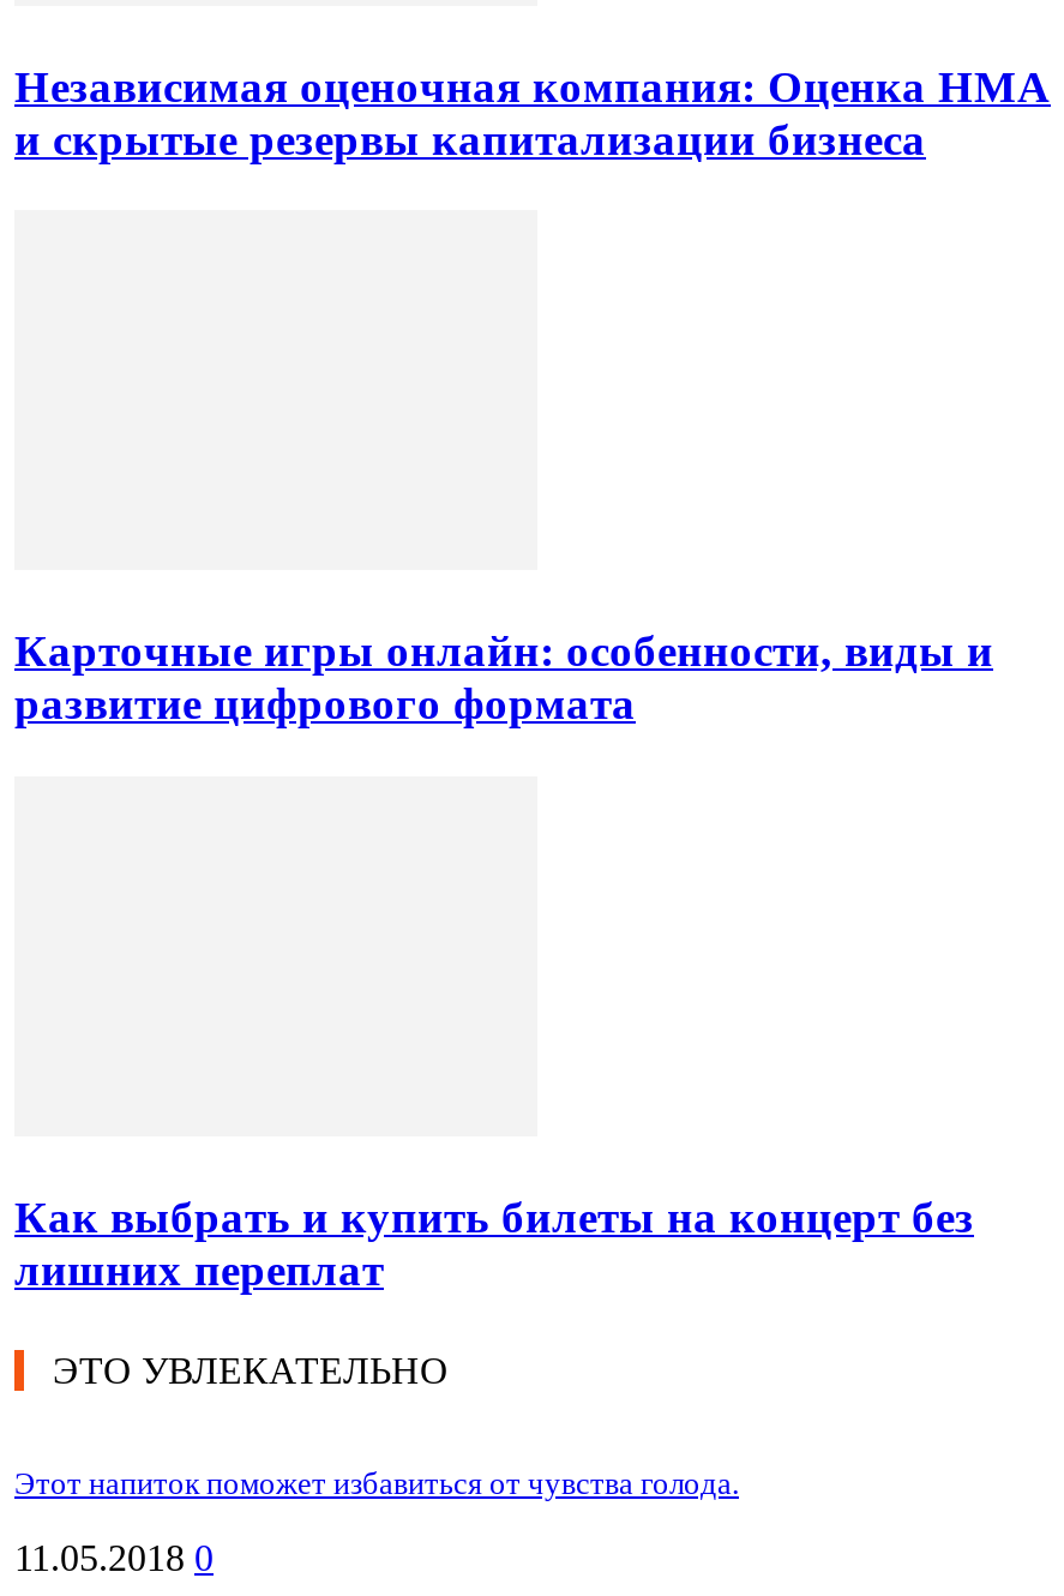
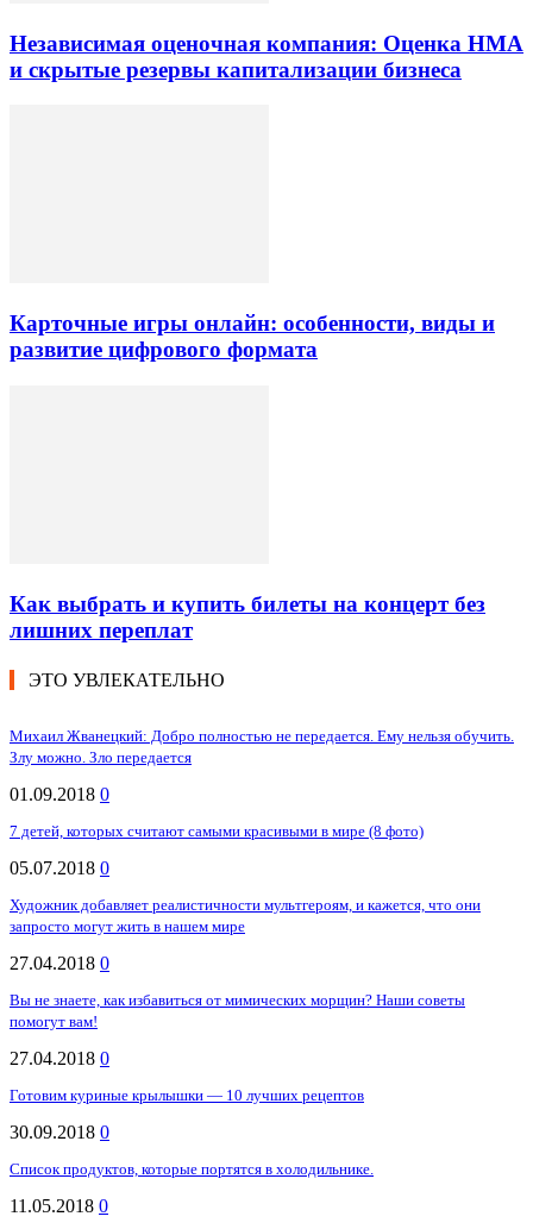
- Этот напиток поможет избавиться от чувства голода.
+ Михаил Жванецкий: Добро полностью не передается. Ему нельзя обучить.
+ Злу можно. Зло передается
+ 01.09.2018 0
+ 7 детей, которых считают самыми красивыми в мире (8 фото)
+ 05.07.2018 0
+ Художник добавляет реалистичности мультгероям, и кажется, что они
+ запросто могут жить в нашем мире
+ 27.04.2018 0
+ Вы не знаете, как избавиться от мимических морщин? Наши советы
+ помогут вам!
+ 27.04.2018 0
+ Готовим куриные крылышки — 10 лучших рецептов
+ 30.09.2018 0
+ Список продуктов, которые портятся в холодильнике.
